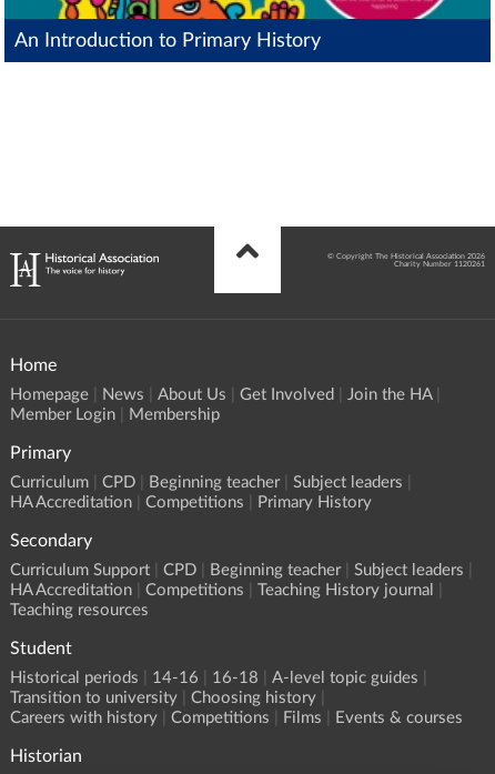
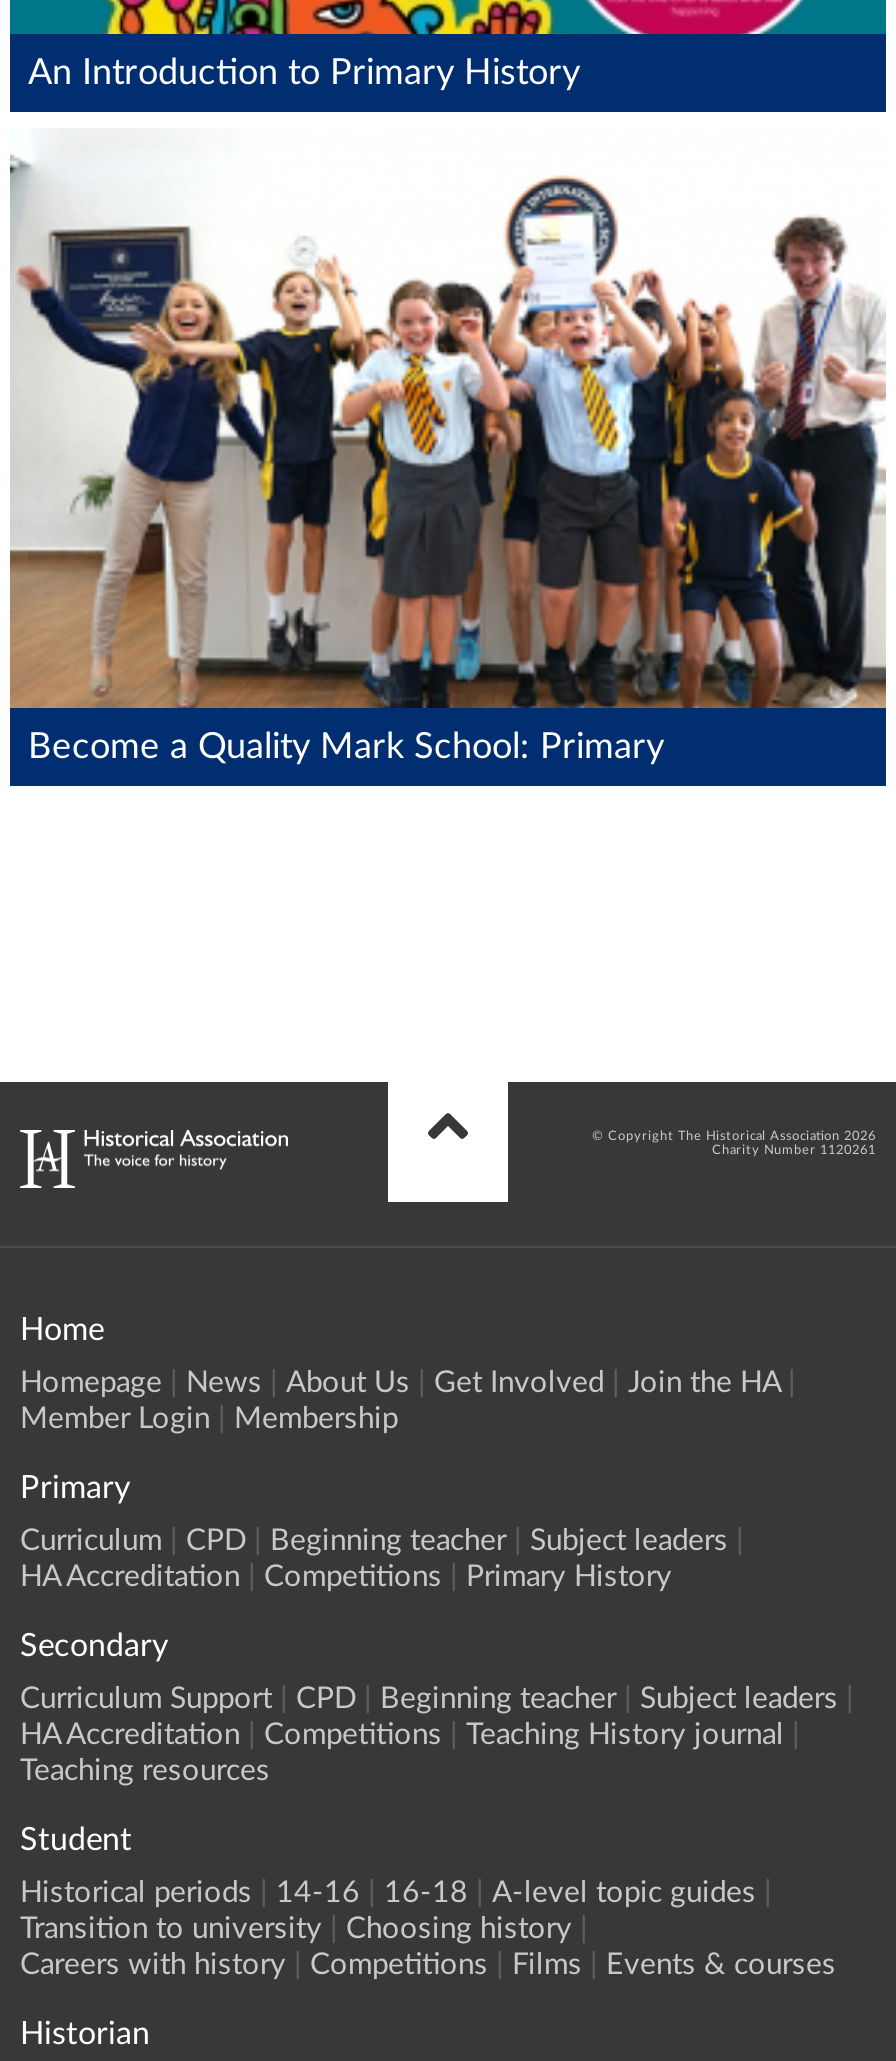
+ [image]
+ Become a Quality Mark School: Primary
